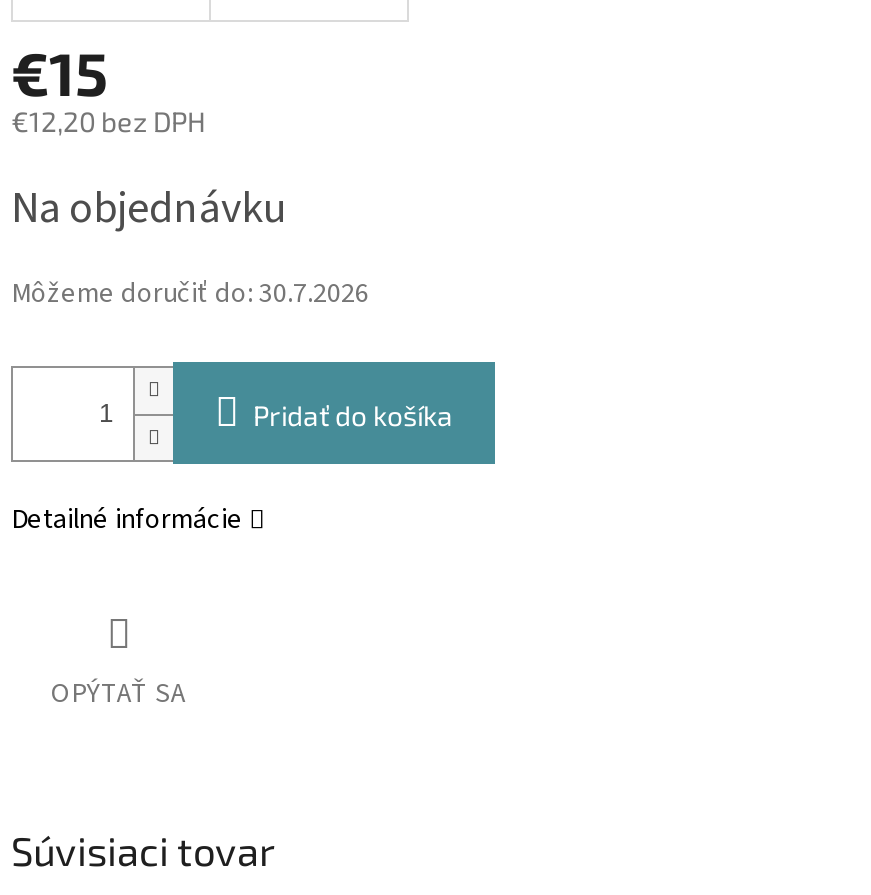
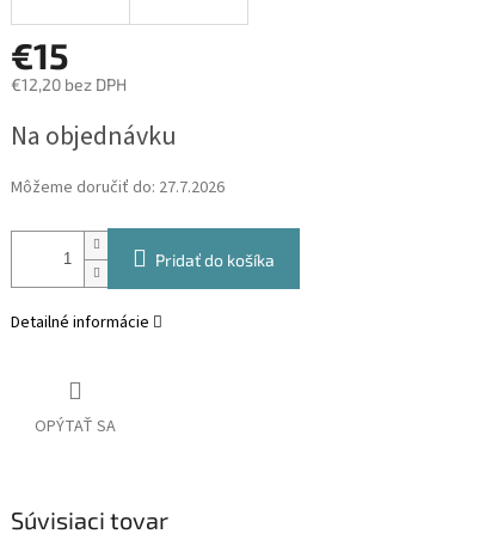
- Môžeme doručiť do: 30.7.2026
+ Môžeme doručiť do: 27.7.2026
